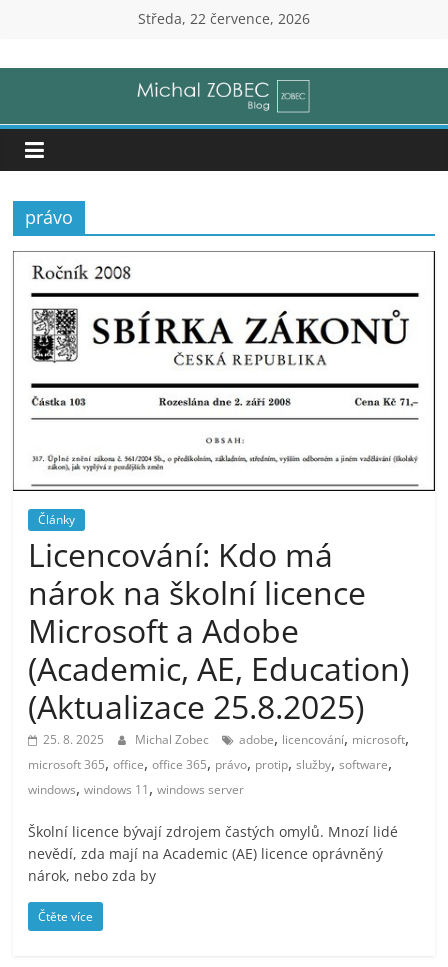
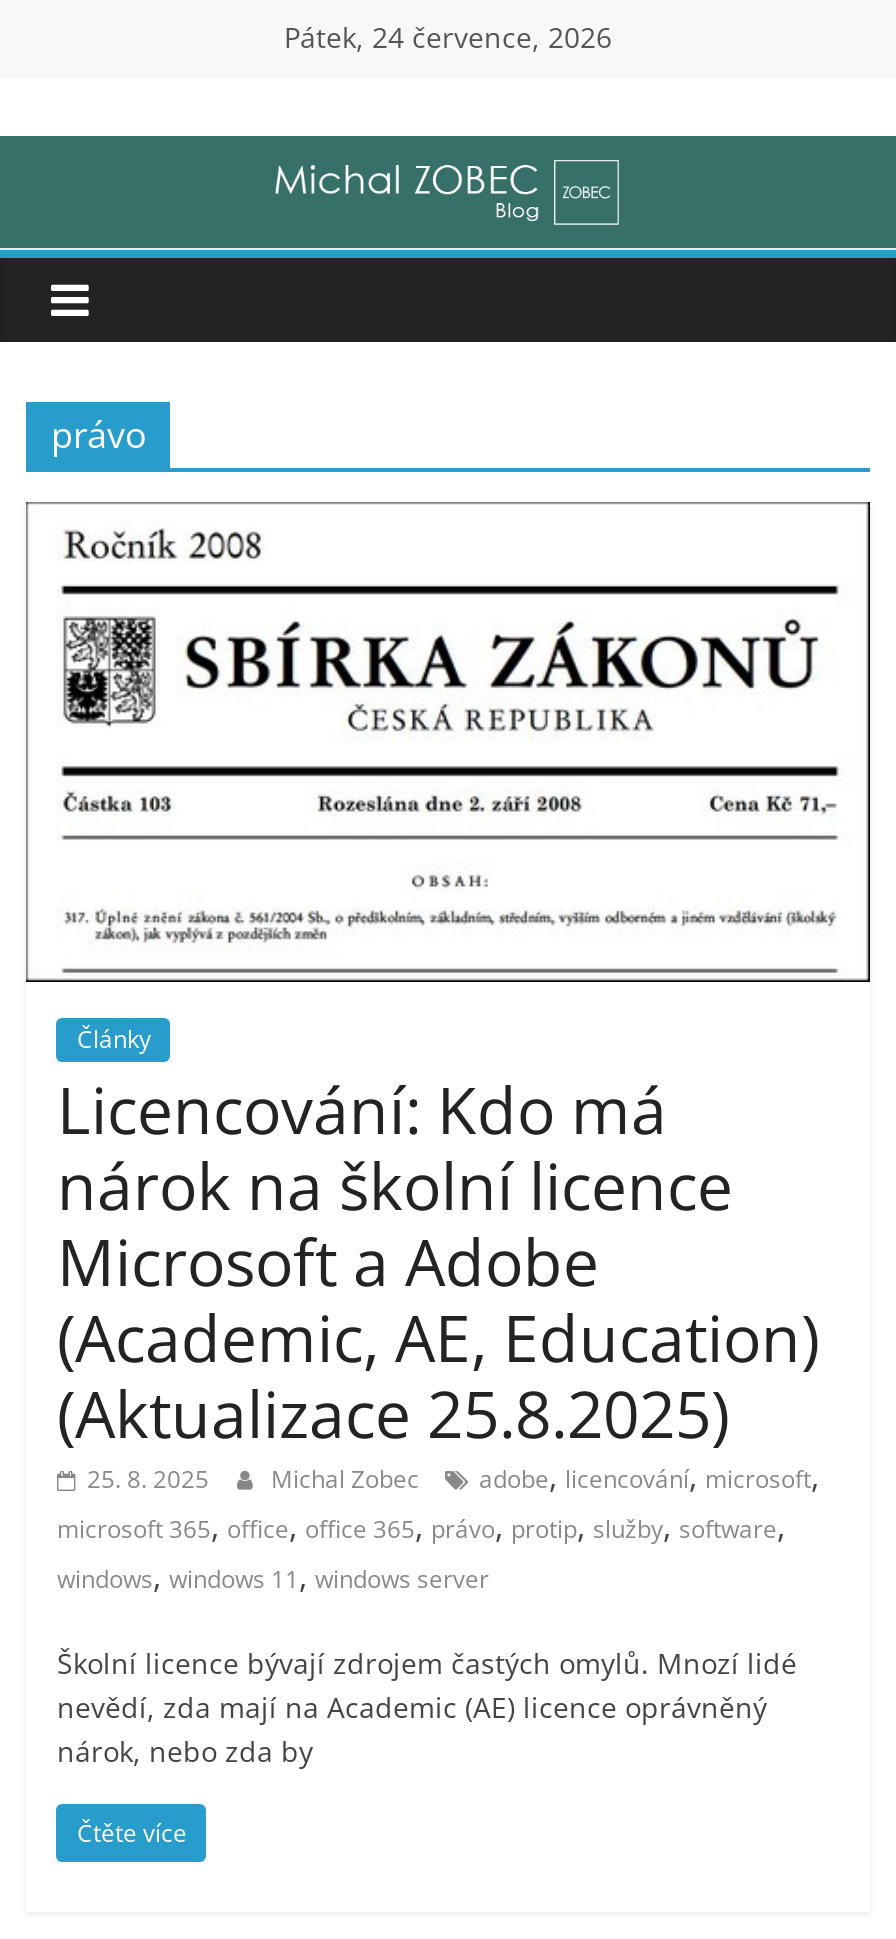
- Středa, 22 července, 2026
+ Pátek, 24 července, 2026
